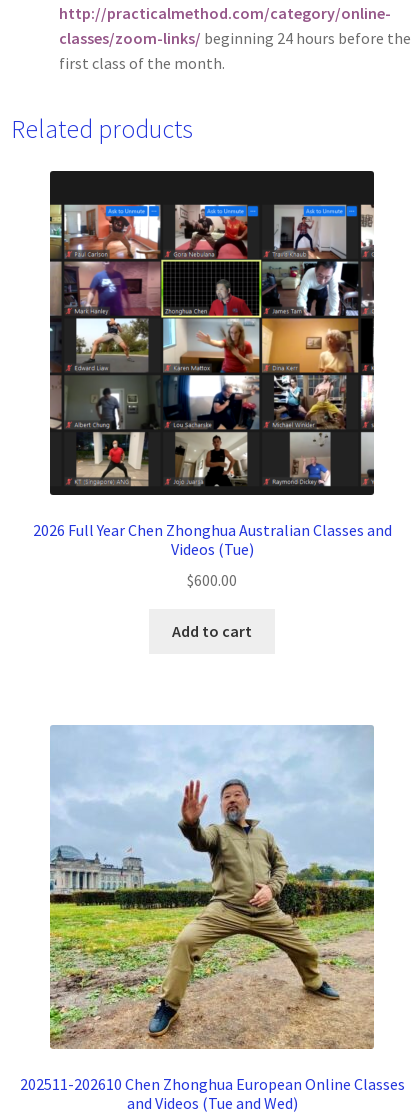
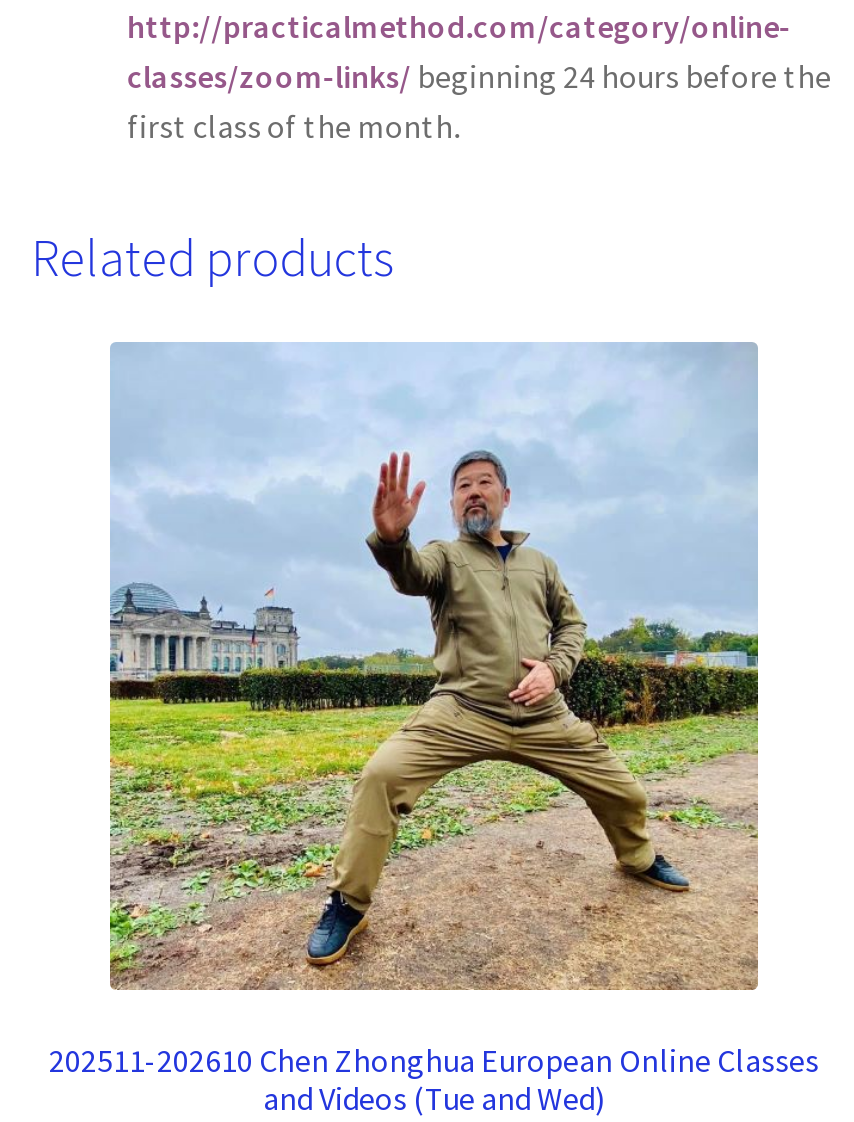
- [image]
- 2026 Full Year Chen Zhonghua Australian Classes and
- Videos (Tue)
- $600.00
- Add to cart
